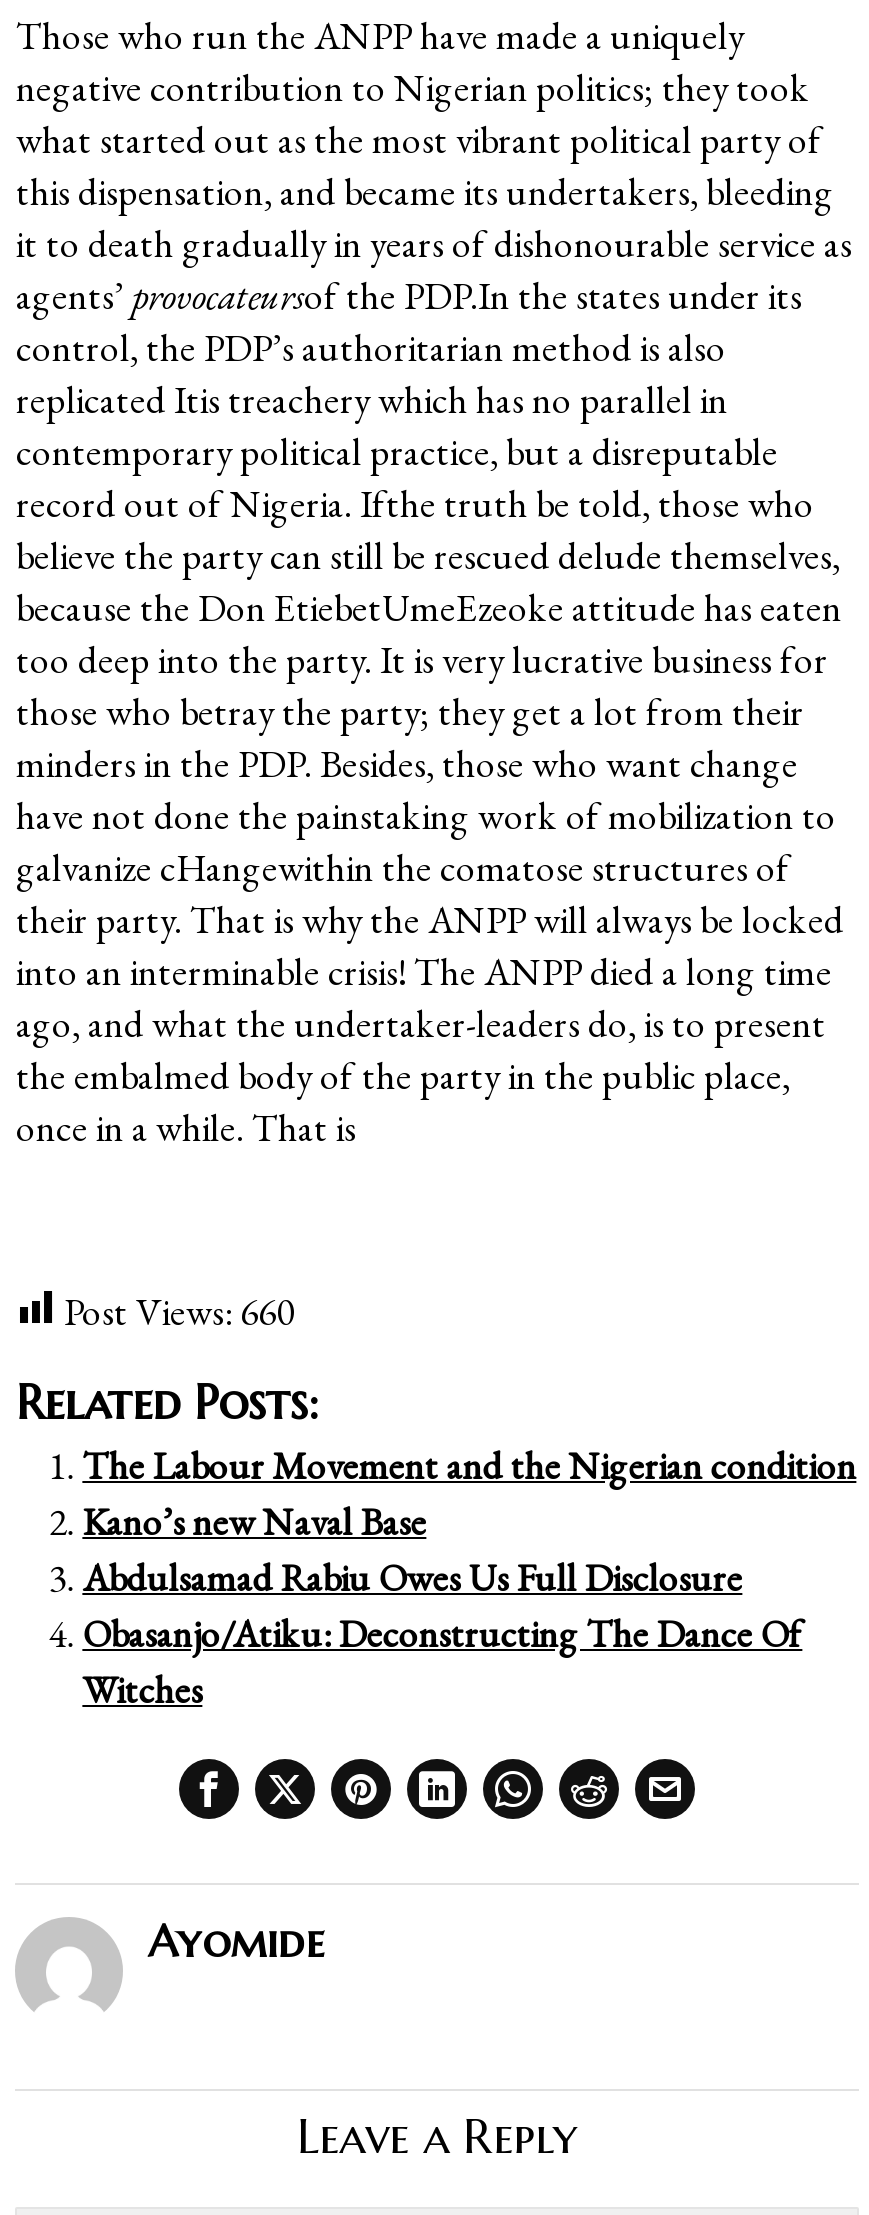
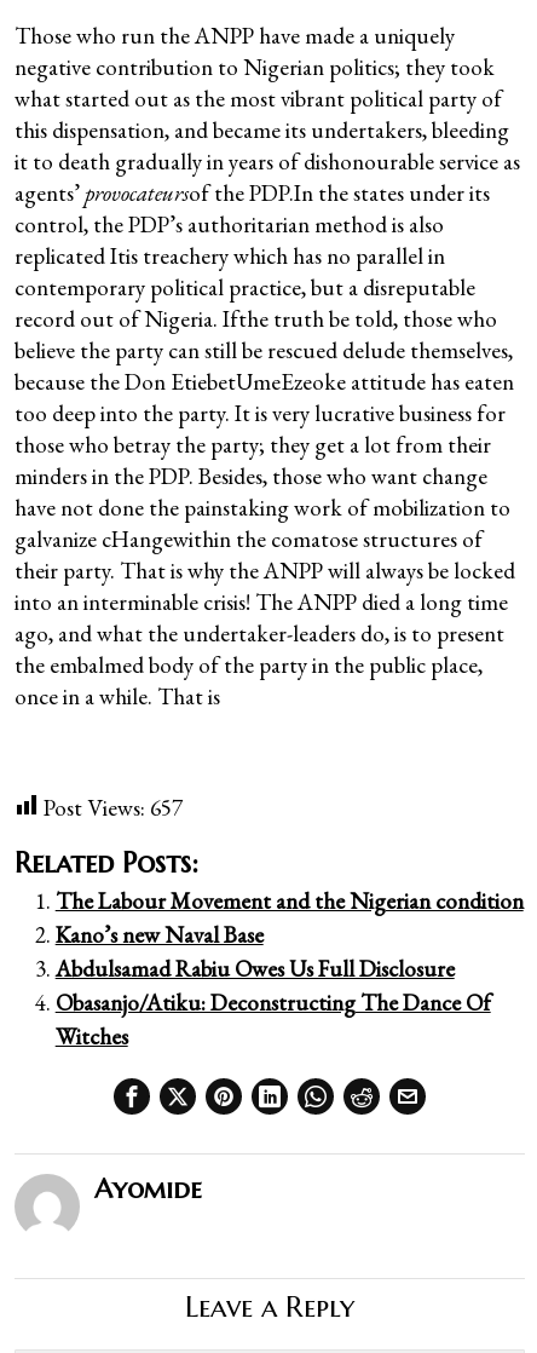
- Post Views: 660
+ Post Views: 657
